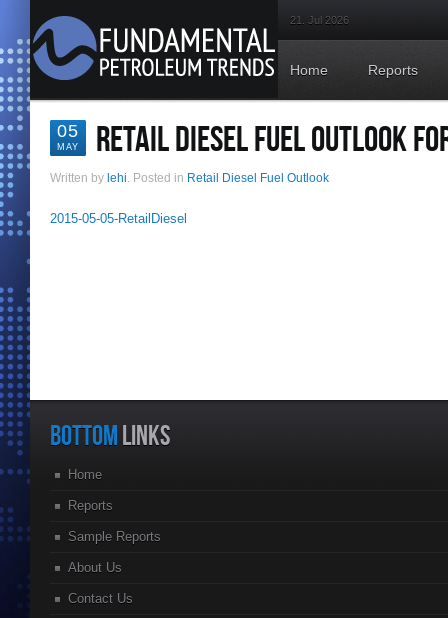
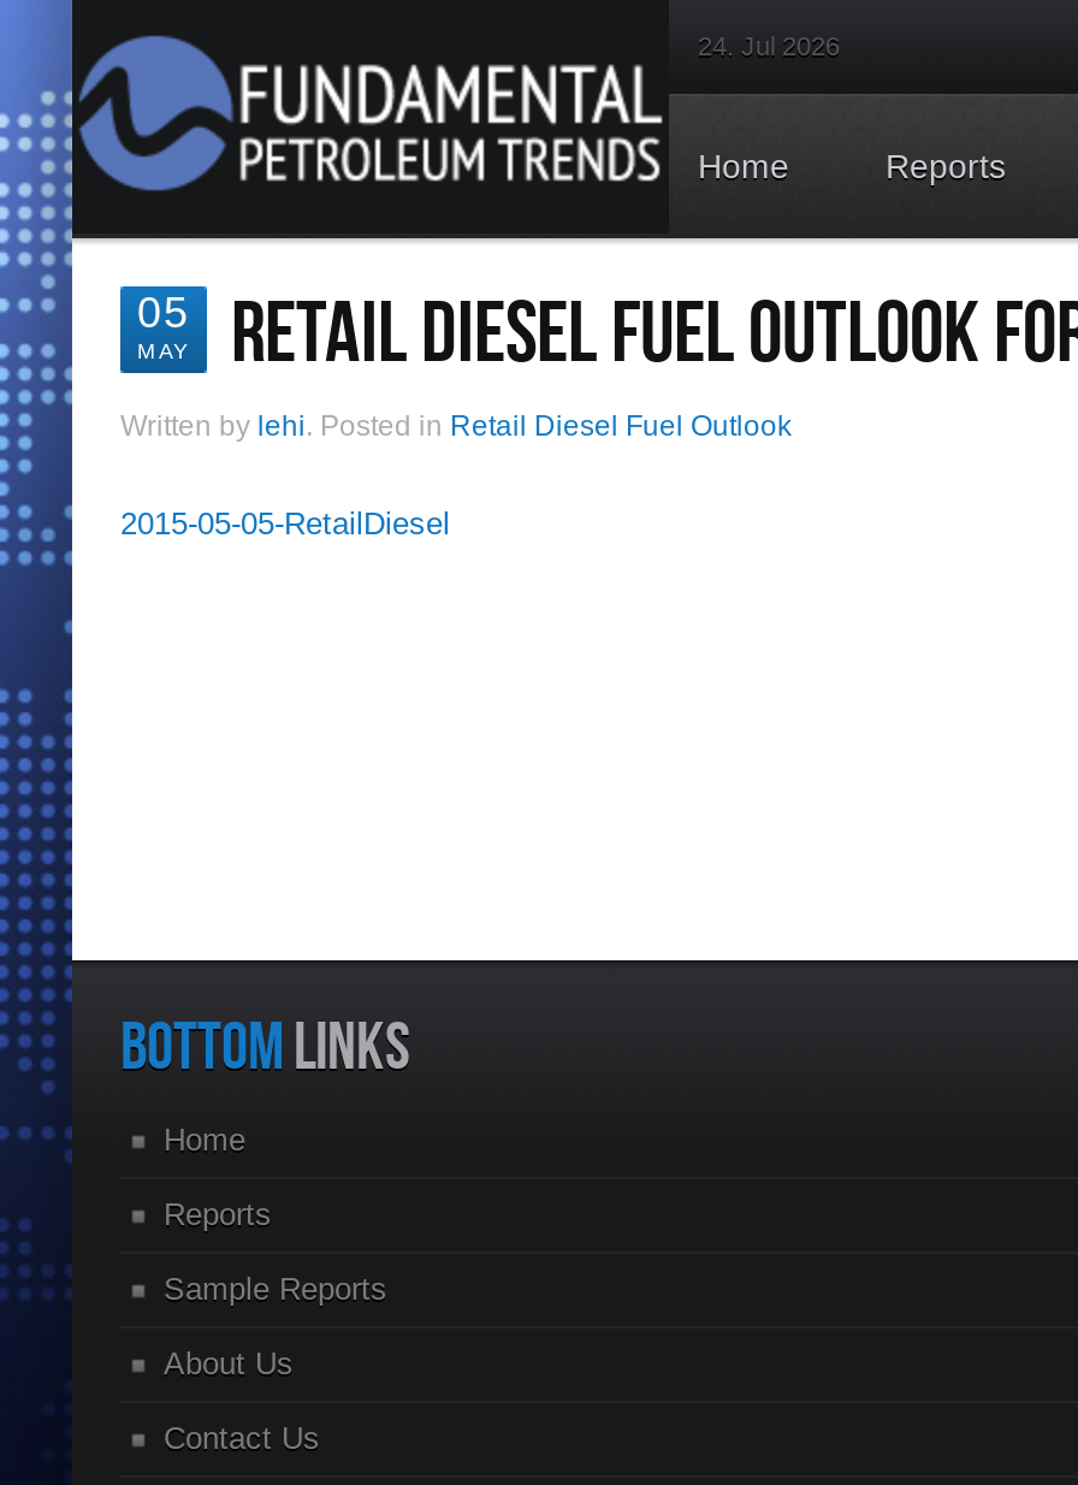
- 21. Jul 2026
+ 24. Jul 2026
